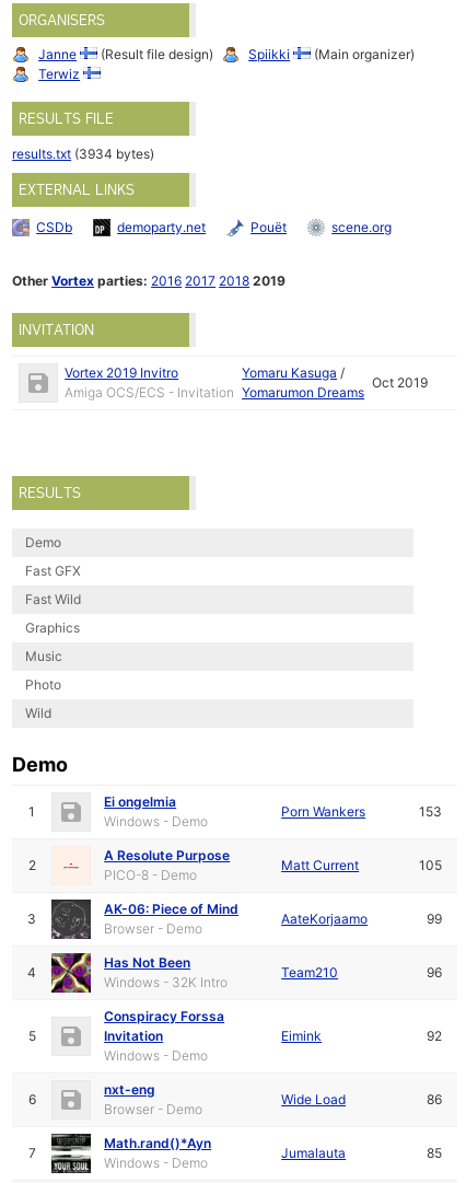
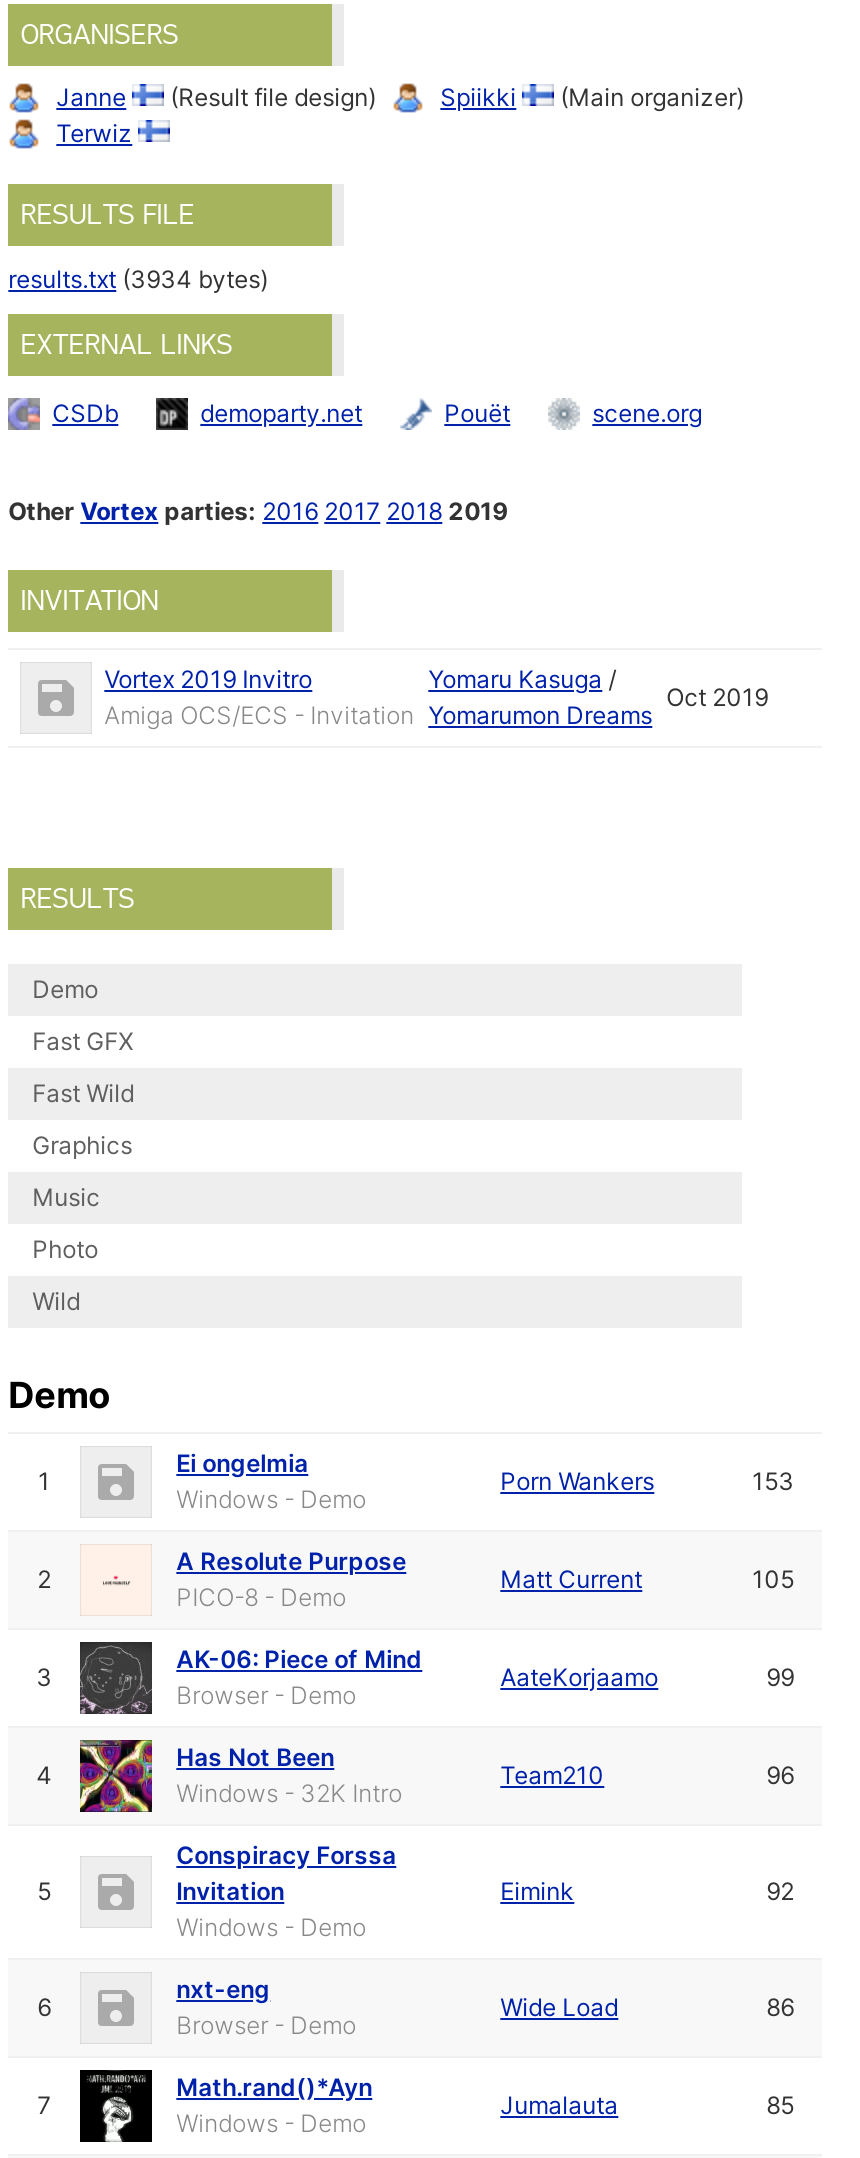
- [image]
+ [image]
